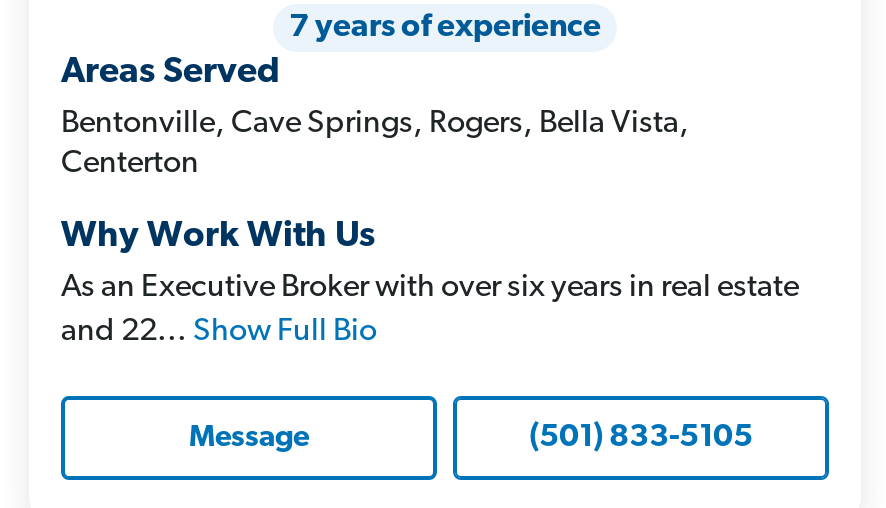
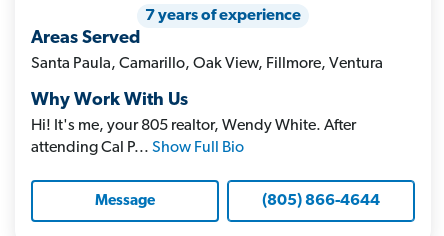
- Bentonville, Cave Springs, Rogers, Bella Vista,
- Centerton
+ Santa Paula, Camarillo, Oak View, Fillmore, Ventura

- As an Executive Broker with over six years in real estate
- and 22... Show Full Bio
+ Hi! It's me, your 805 realtor, Wendy White. After
+ attending Cal P... Show Full Bio

- (501) 833-5105
+ (805) 866-4644
